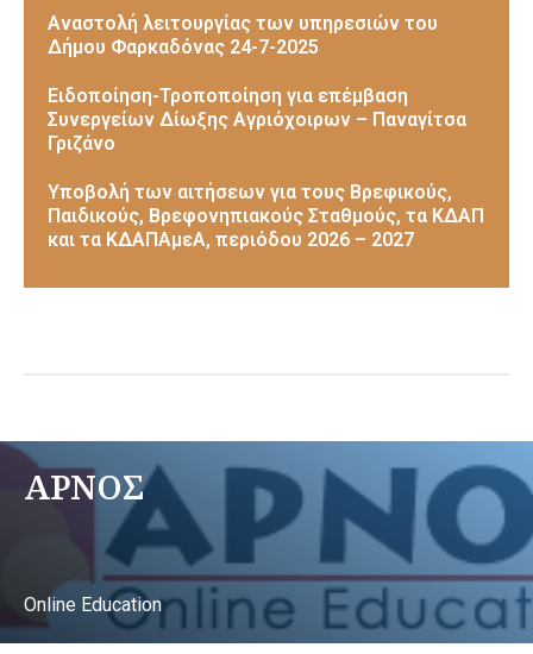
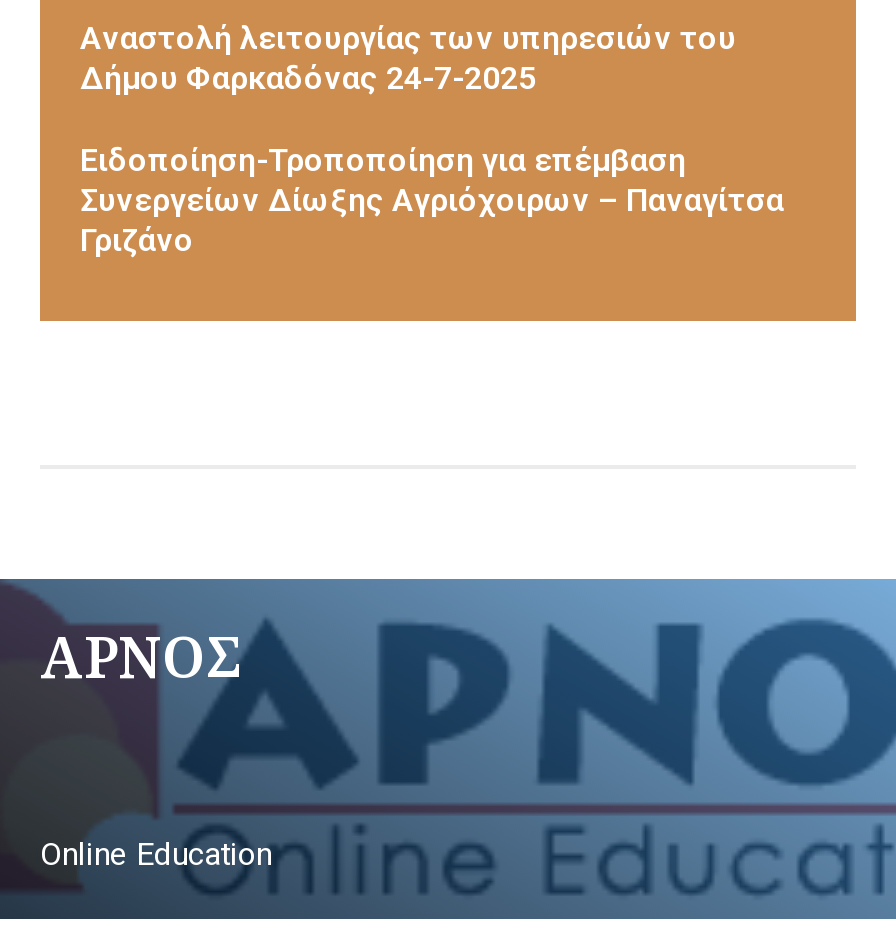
- Υποβολή των αιτήσεων για τους Βρεφικούς,
- Παιδικούς, Βρεφονηπιακούς Σταθμούς, τα ΚΔΑΠ
- και τα ΚΔΑΠΑμεΑ, περιόδου 2026 – 2027
